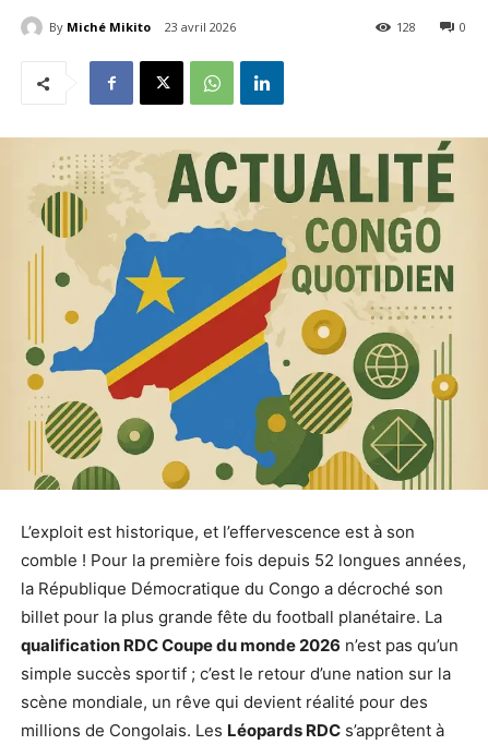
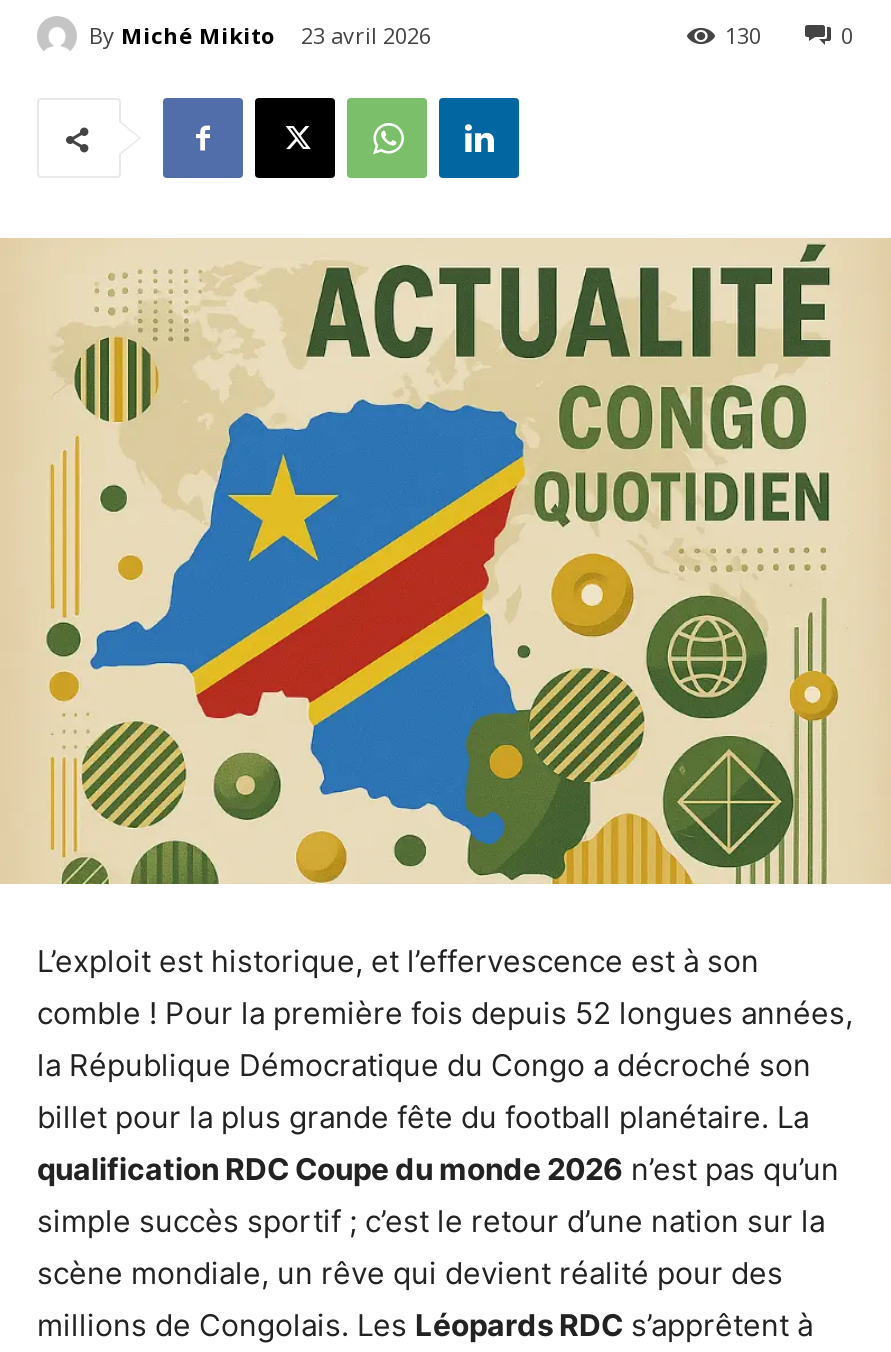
- 128
+ 130
